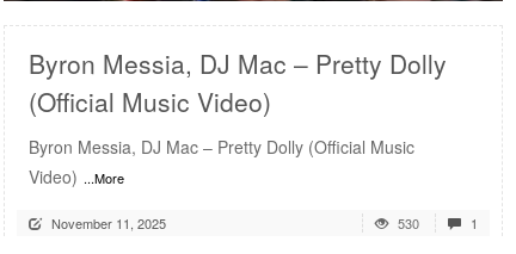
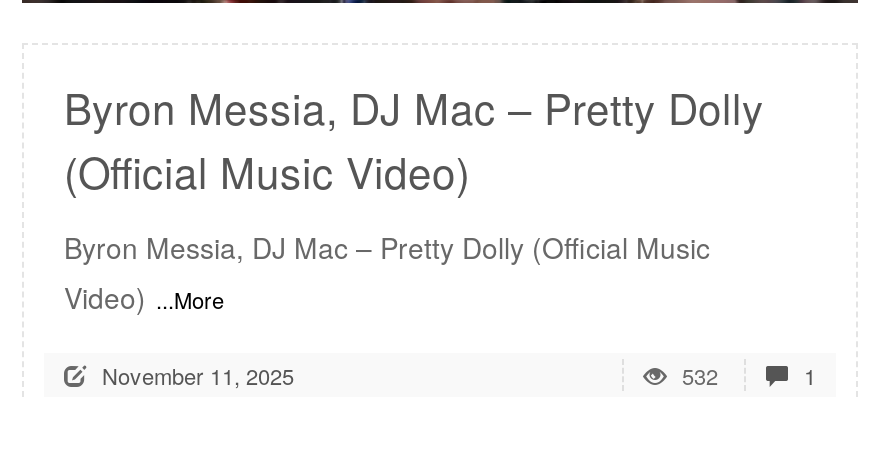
- 530
+ 532
